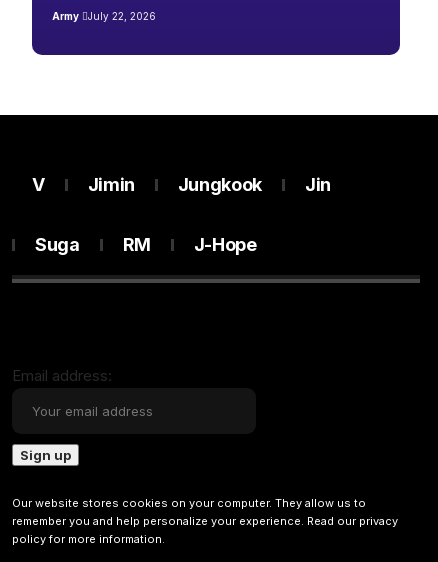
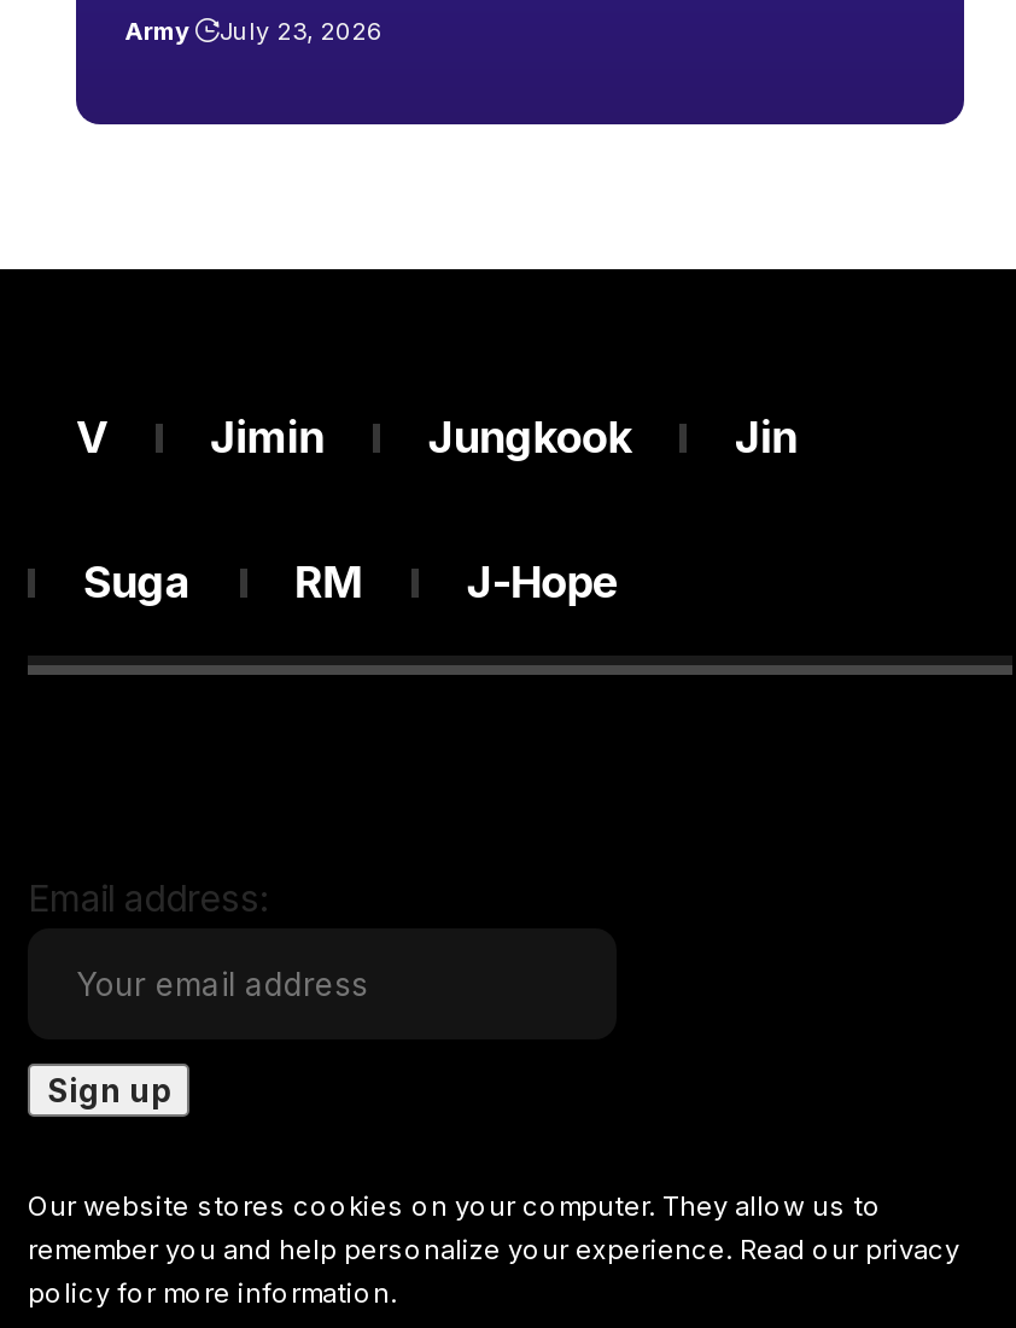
- Army July 22, 2026
+ Army July 23, 2026
